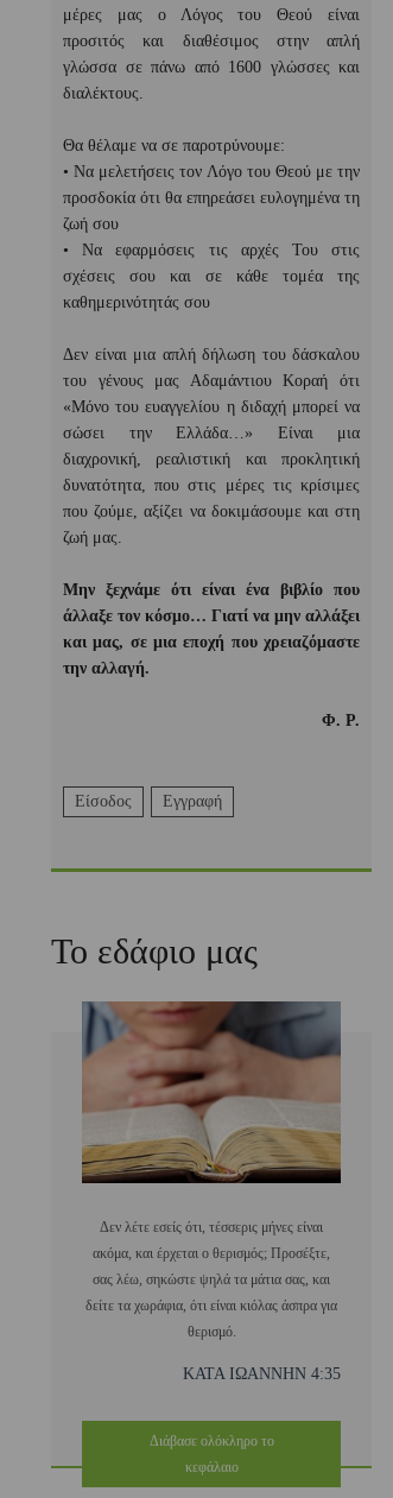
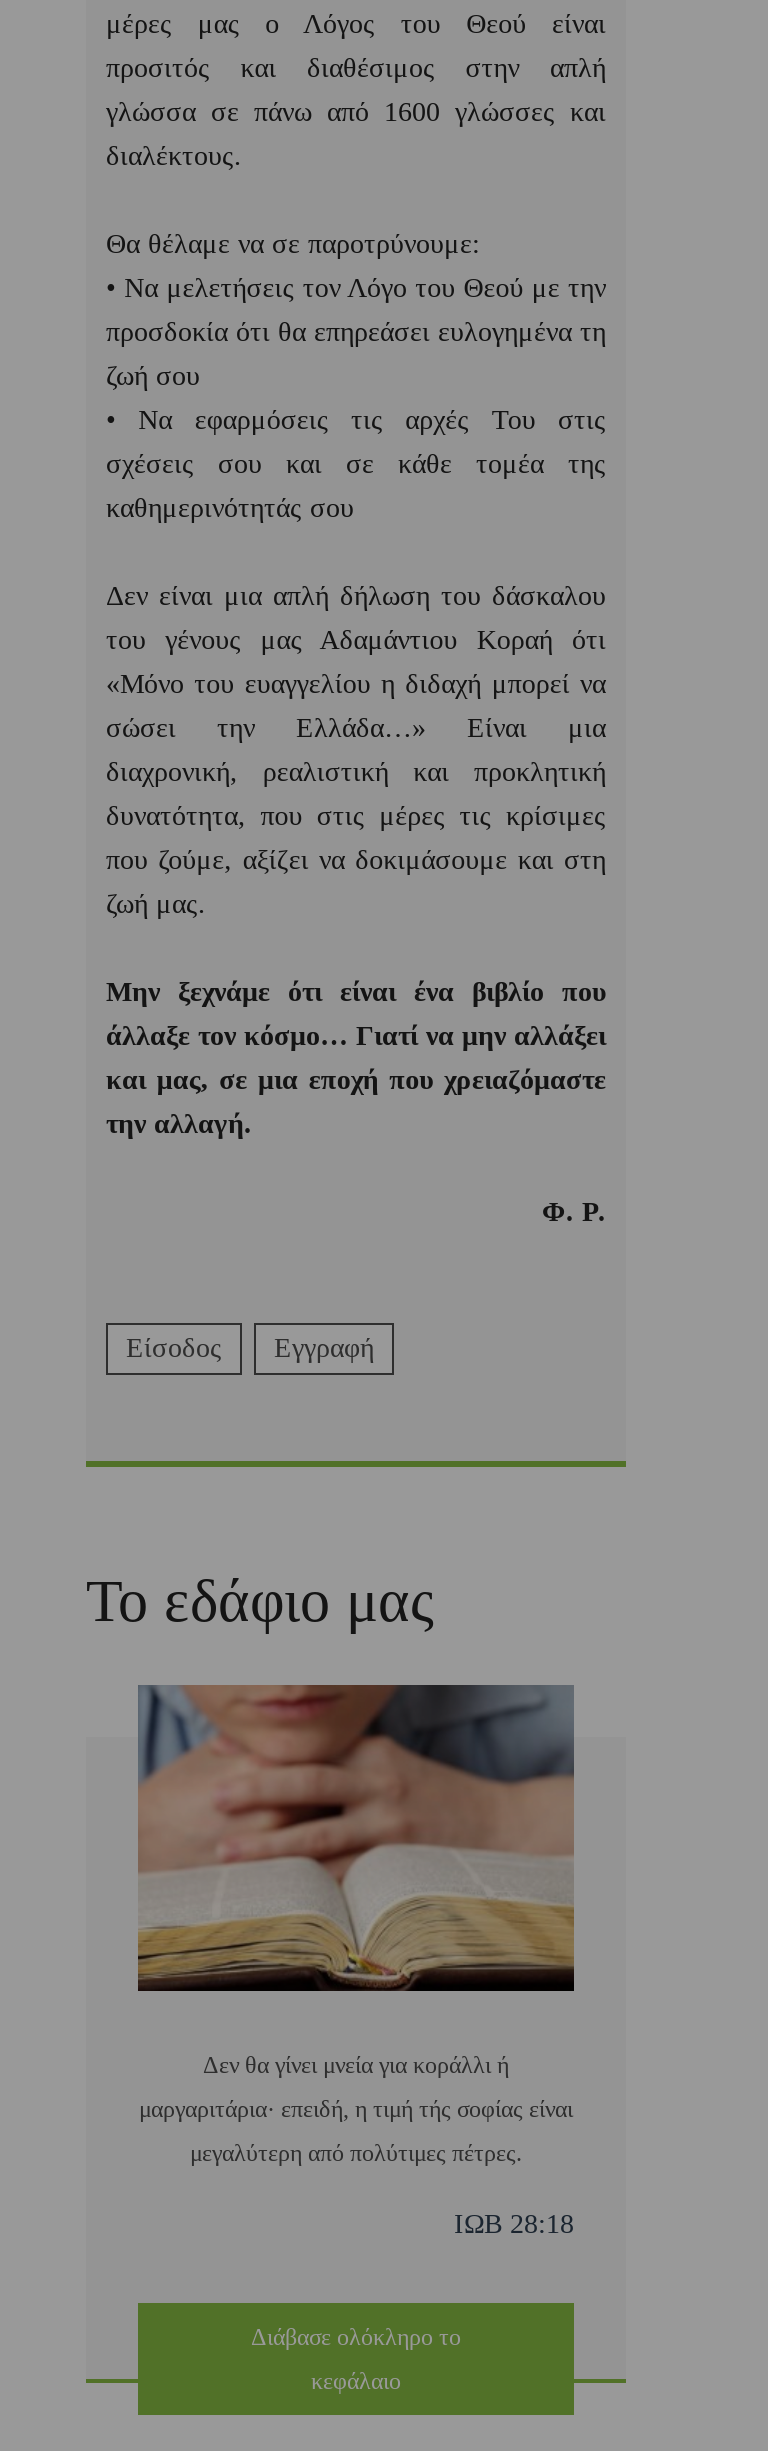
- Δεν λέτε εσείς ότι, τέσσερις μήνες είναι
- ακόμα, και έρχεται ο θερισμός; Προσέξτε,
- σας λέω, σηκώστε ψηλά τα μάτια σας, και
- δείτε τα χωράφια, ότι είναι κιόλας άσπρα για
- θερισμό.
- ΚΑΤΑ ΙΩΑΝΝΗΝ 4:35
+ Δεν θα γίνει μνεία για κοράλλι ή
+ μαργαριτάρια· επειδή, η τιμή τής σοφίας είναι
+ μεγαλύτερη από πολύτιμες πέτρες.
+ ΙΩΒ 28:18
